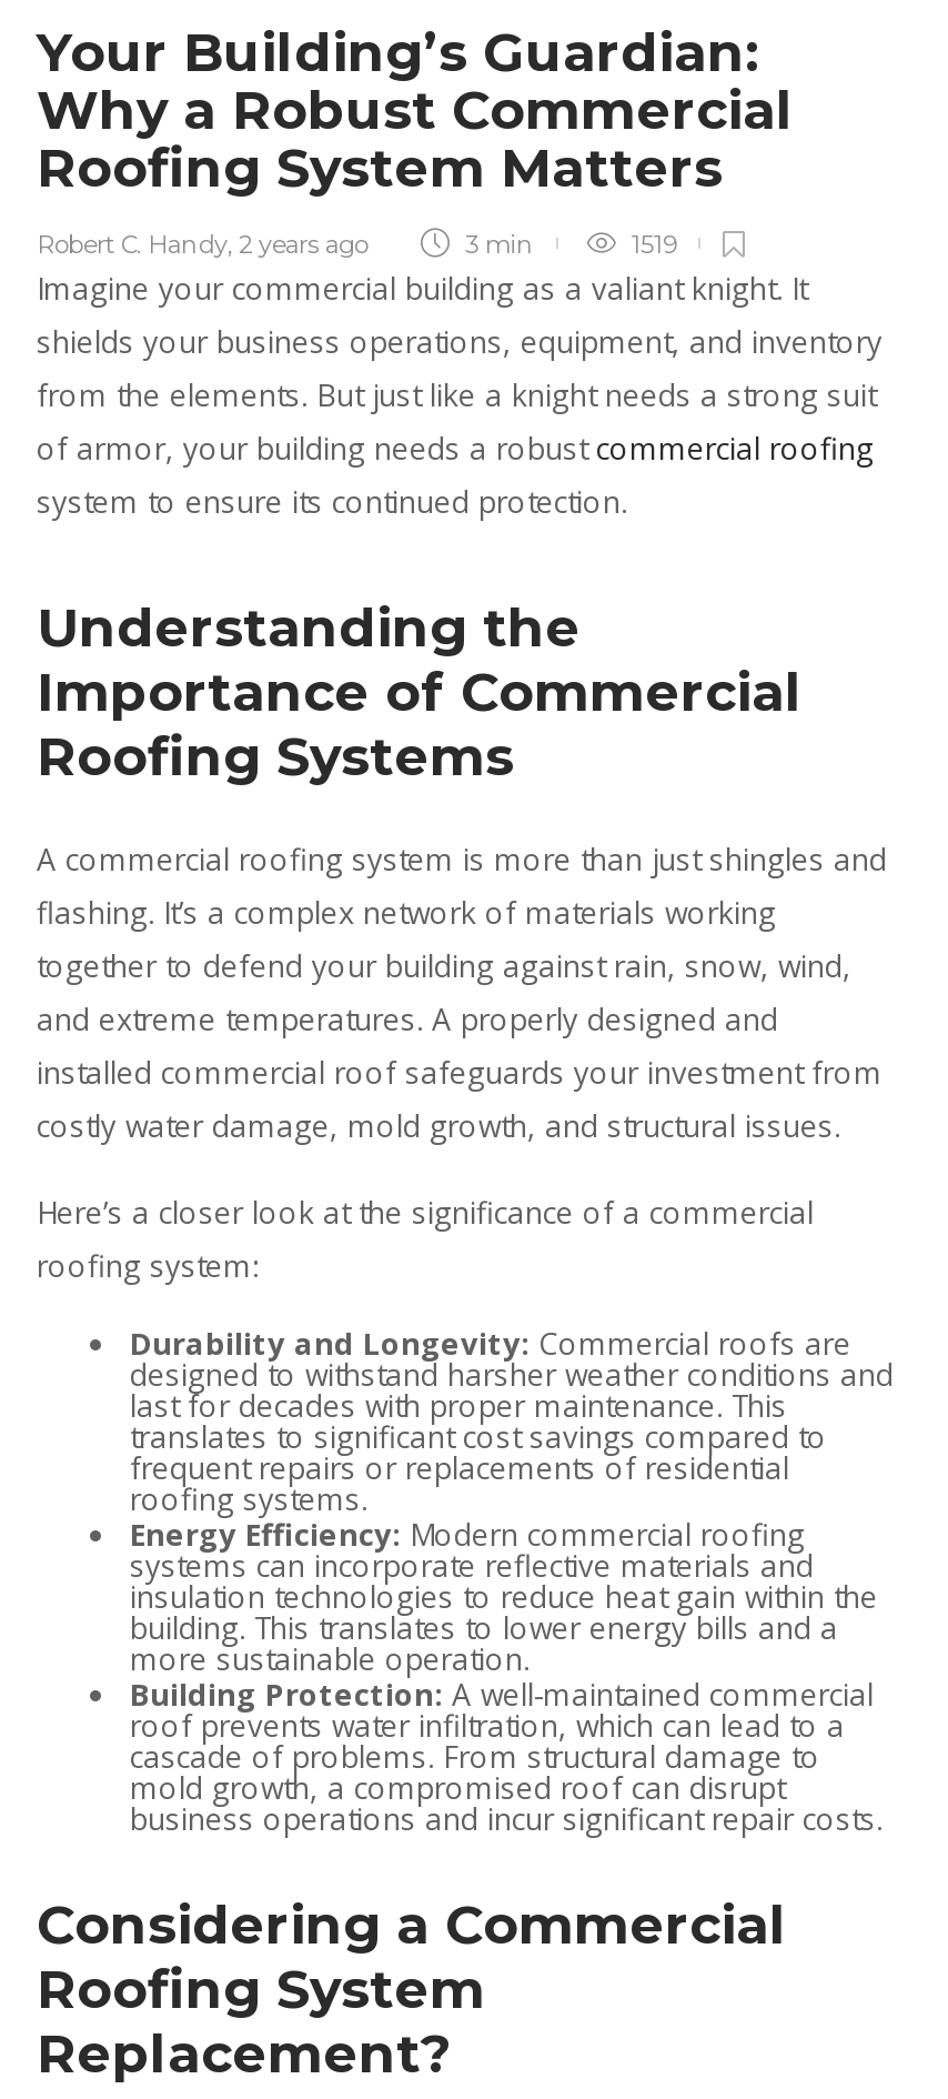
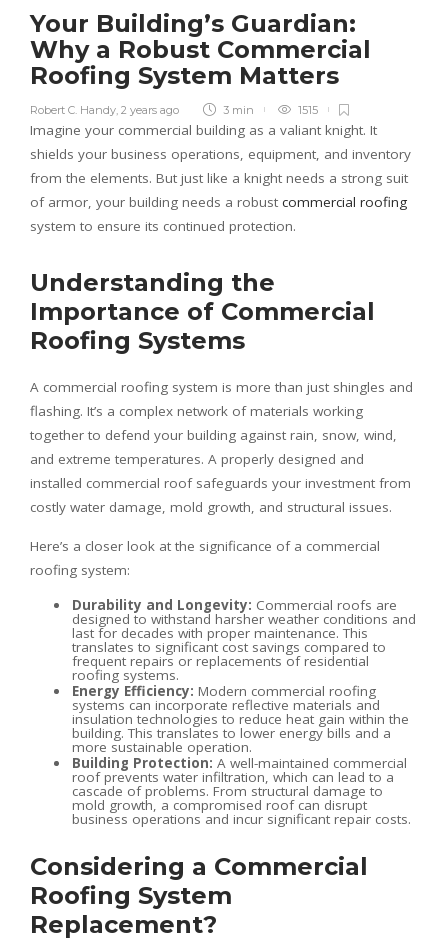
- 1519
+ 1515
